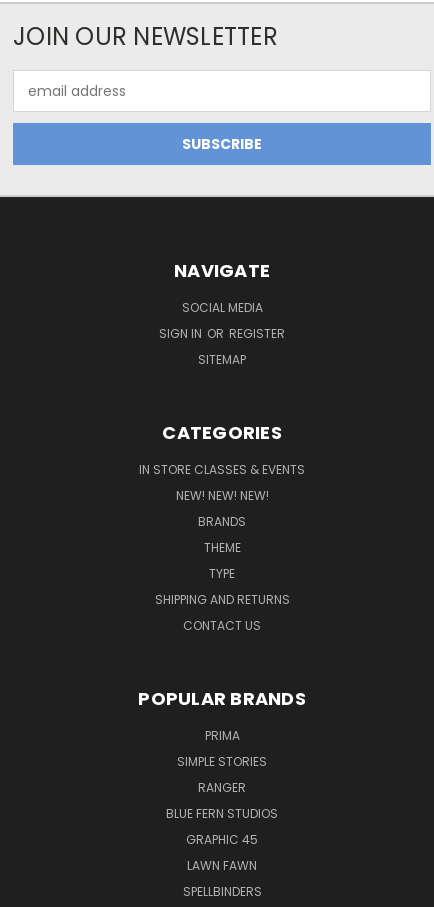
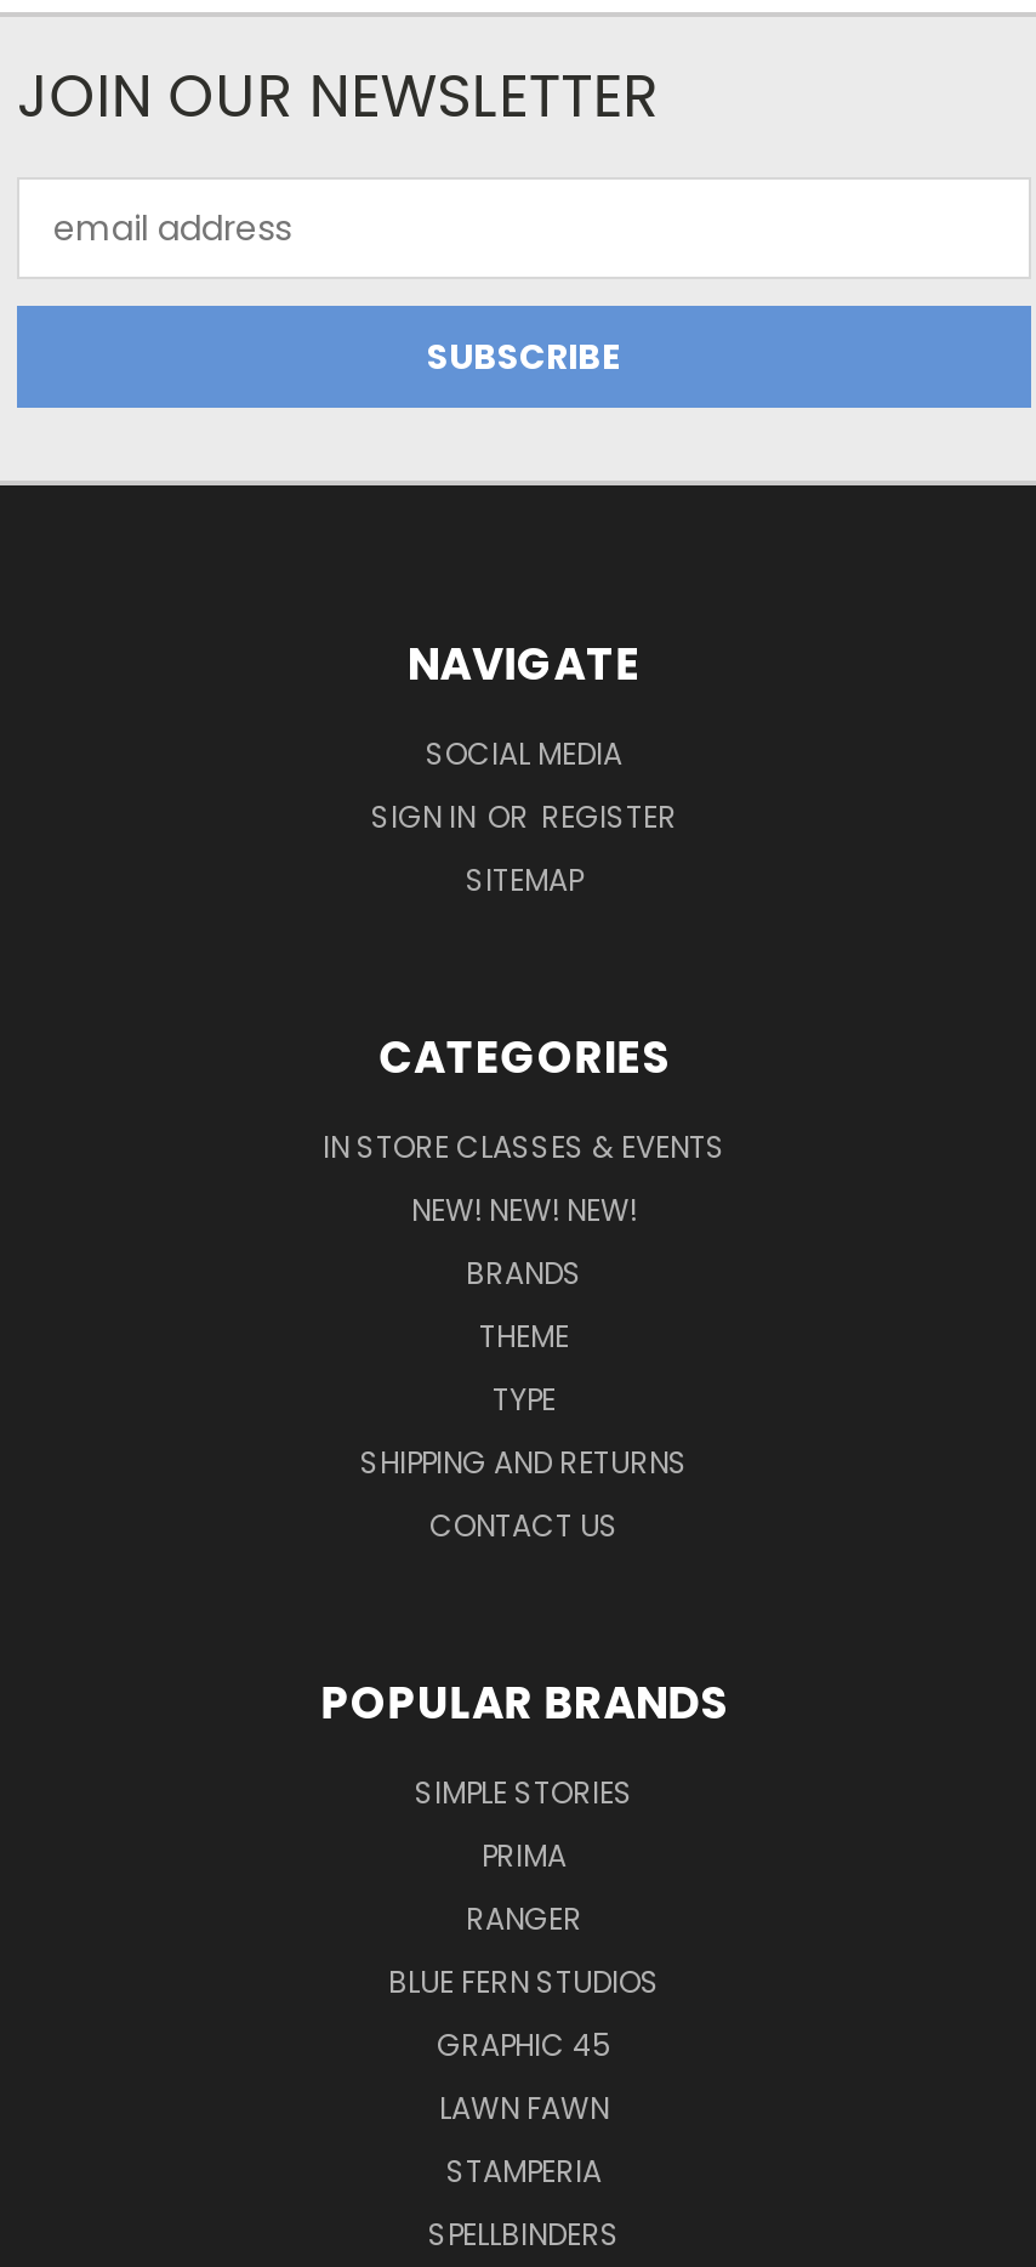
moved up: SIMPLE STORIES

+ STAMPERIA
